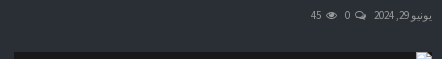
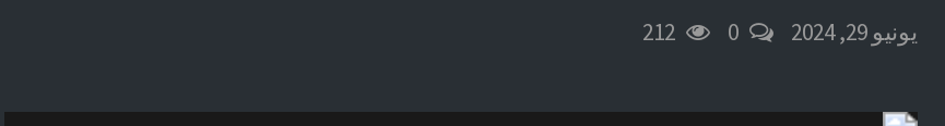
- 45 0
+ 212 0
